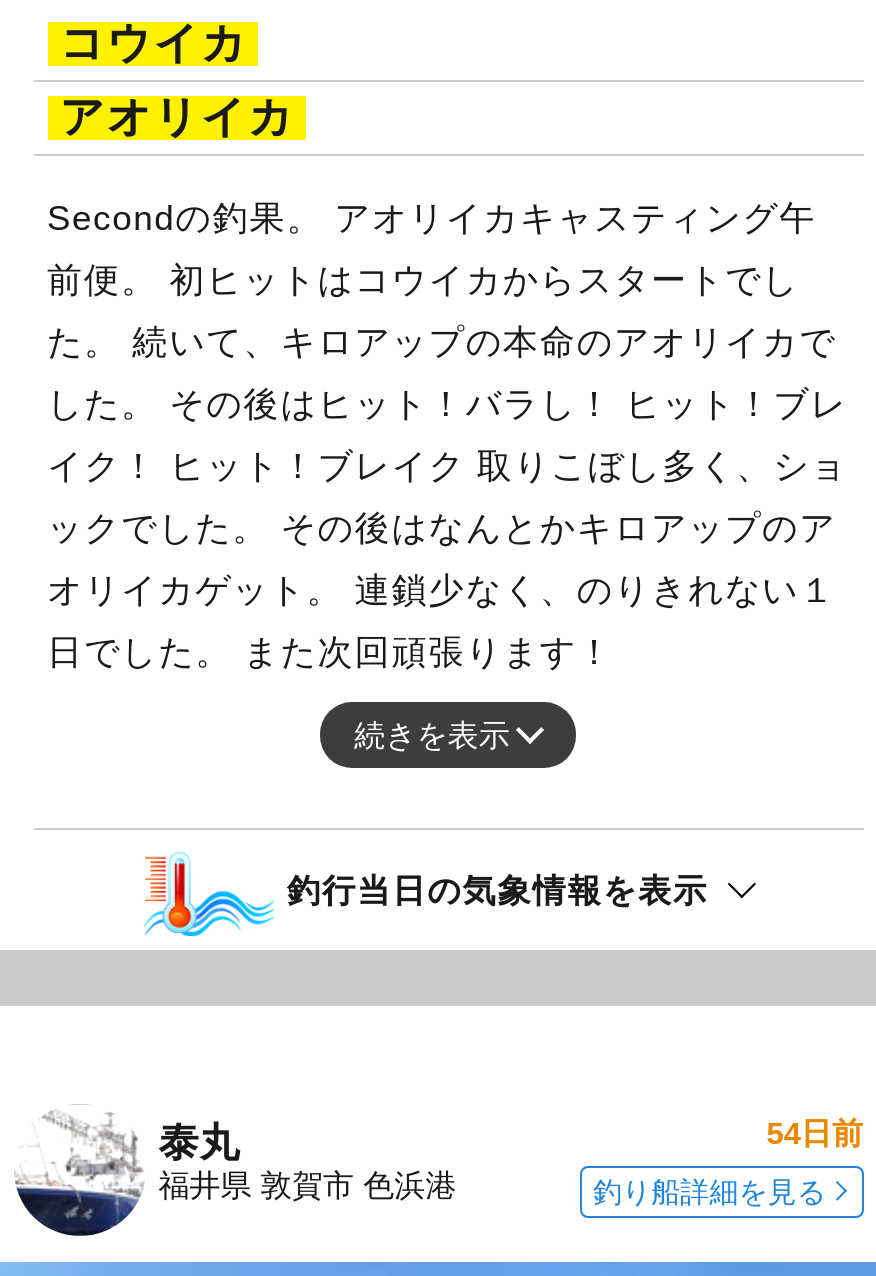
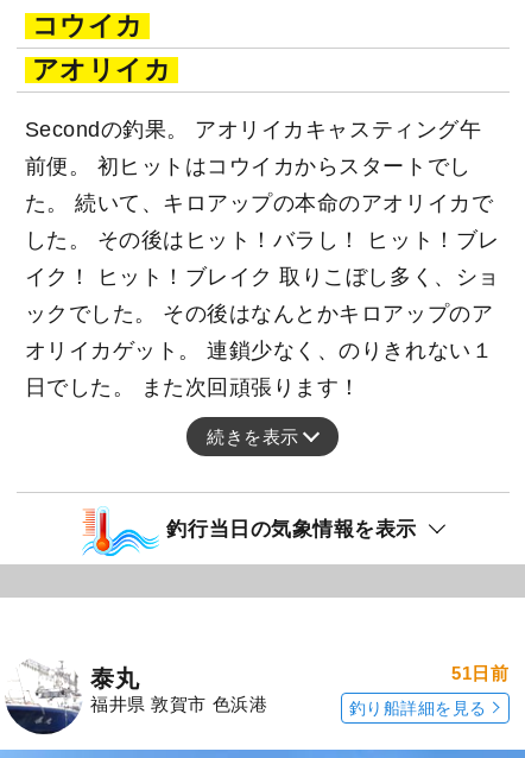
- 54日前
+ 51日前
